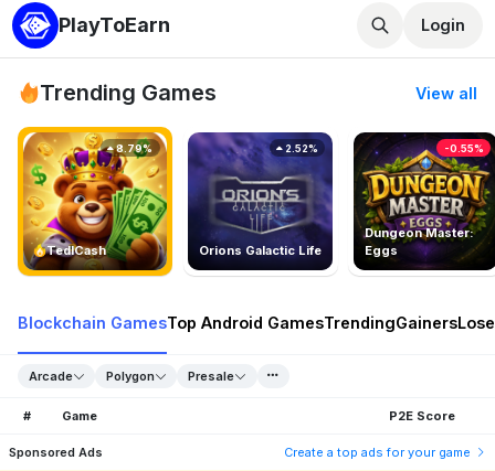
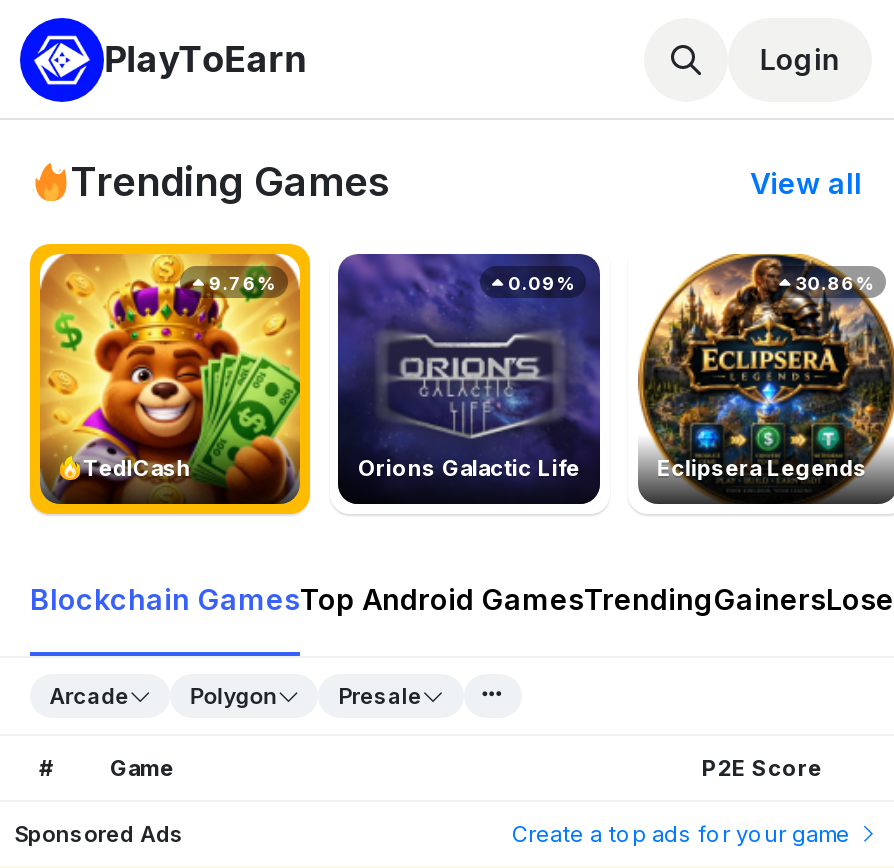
- [image]
- -0.55%
+ [image]
+ 30.86%

- 8.79%
+ 9.76%

- 2.52%
+ 0.09%

- Dungeon Master:
- Eggs
+ Eclipsera Legends
